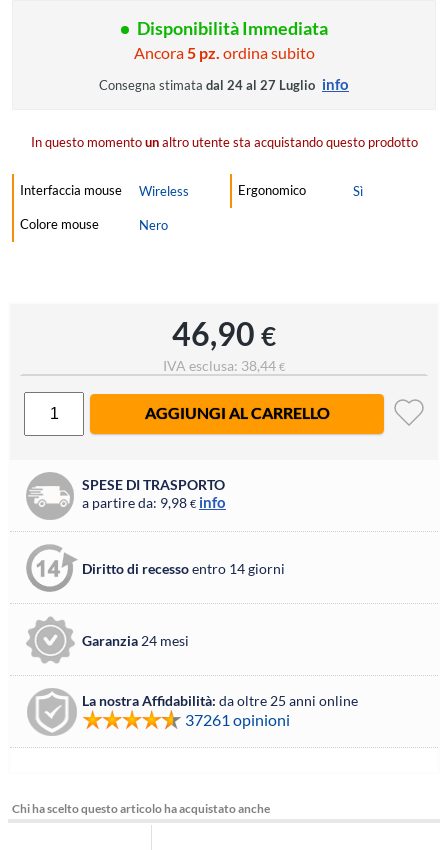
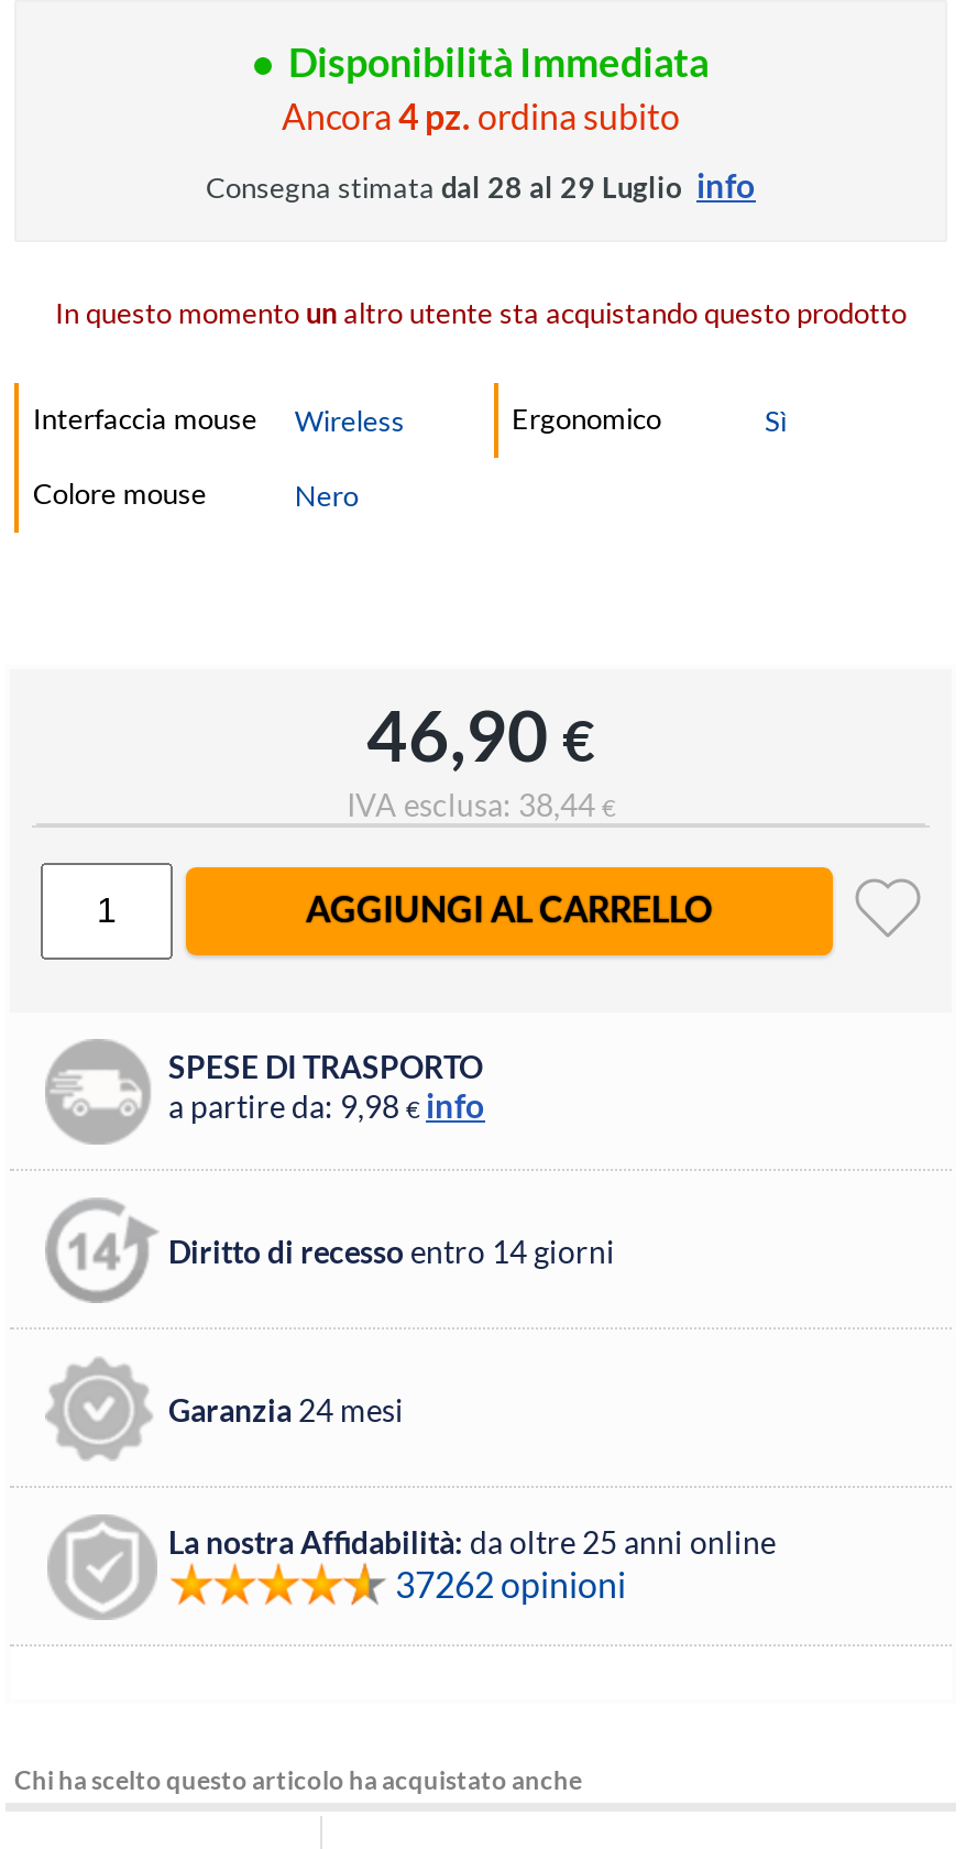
- Ancora 5 pz. ordina subito
+ Ancora 4 pz. ordina subito

- Consegna stimata dal 24 al 27 Luglio info
+ Consegna stimata dal 28 al 29 Luglio info

- 37261 opinioni
+ 37262 opinioni
